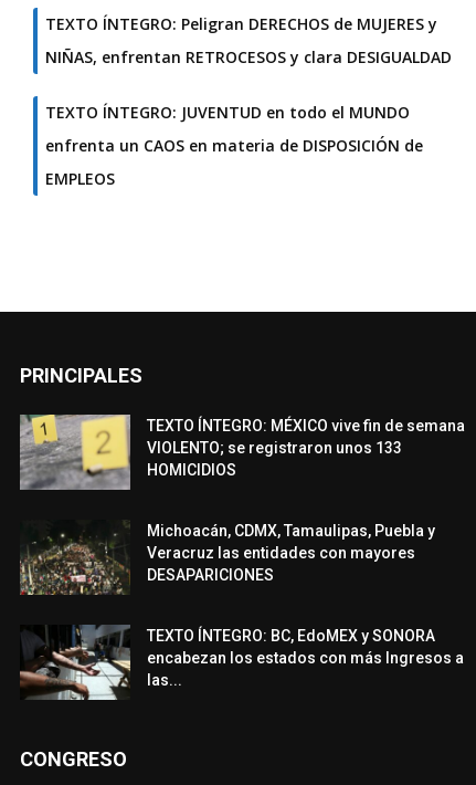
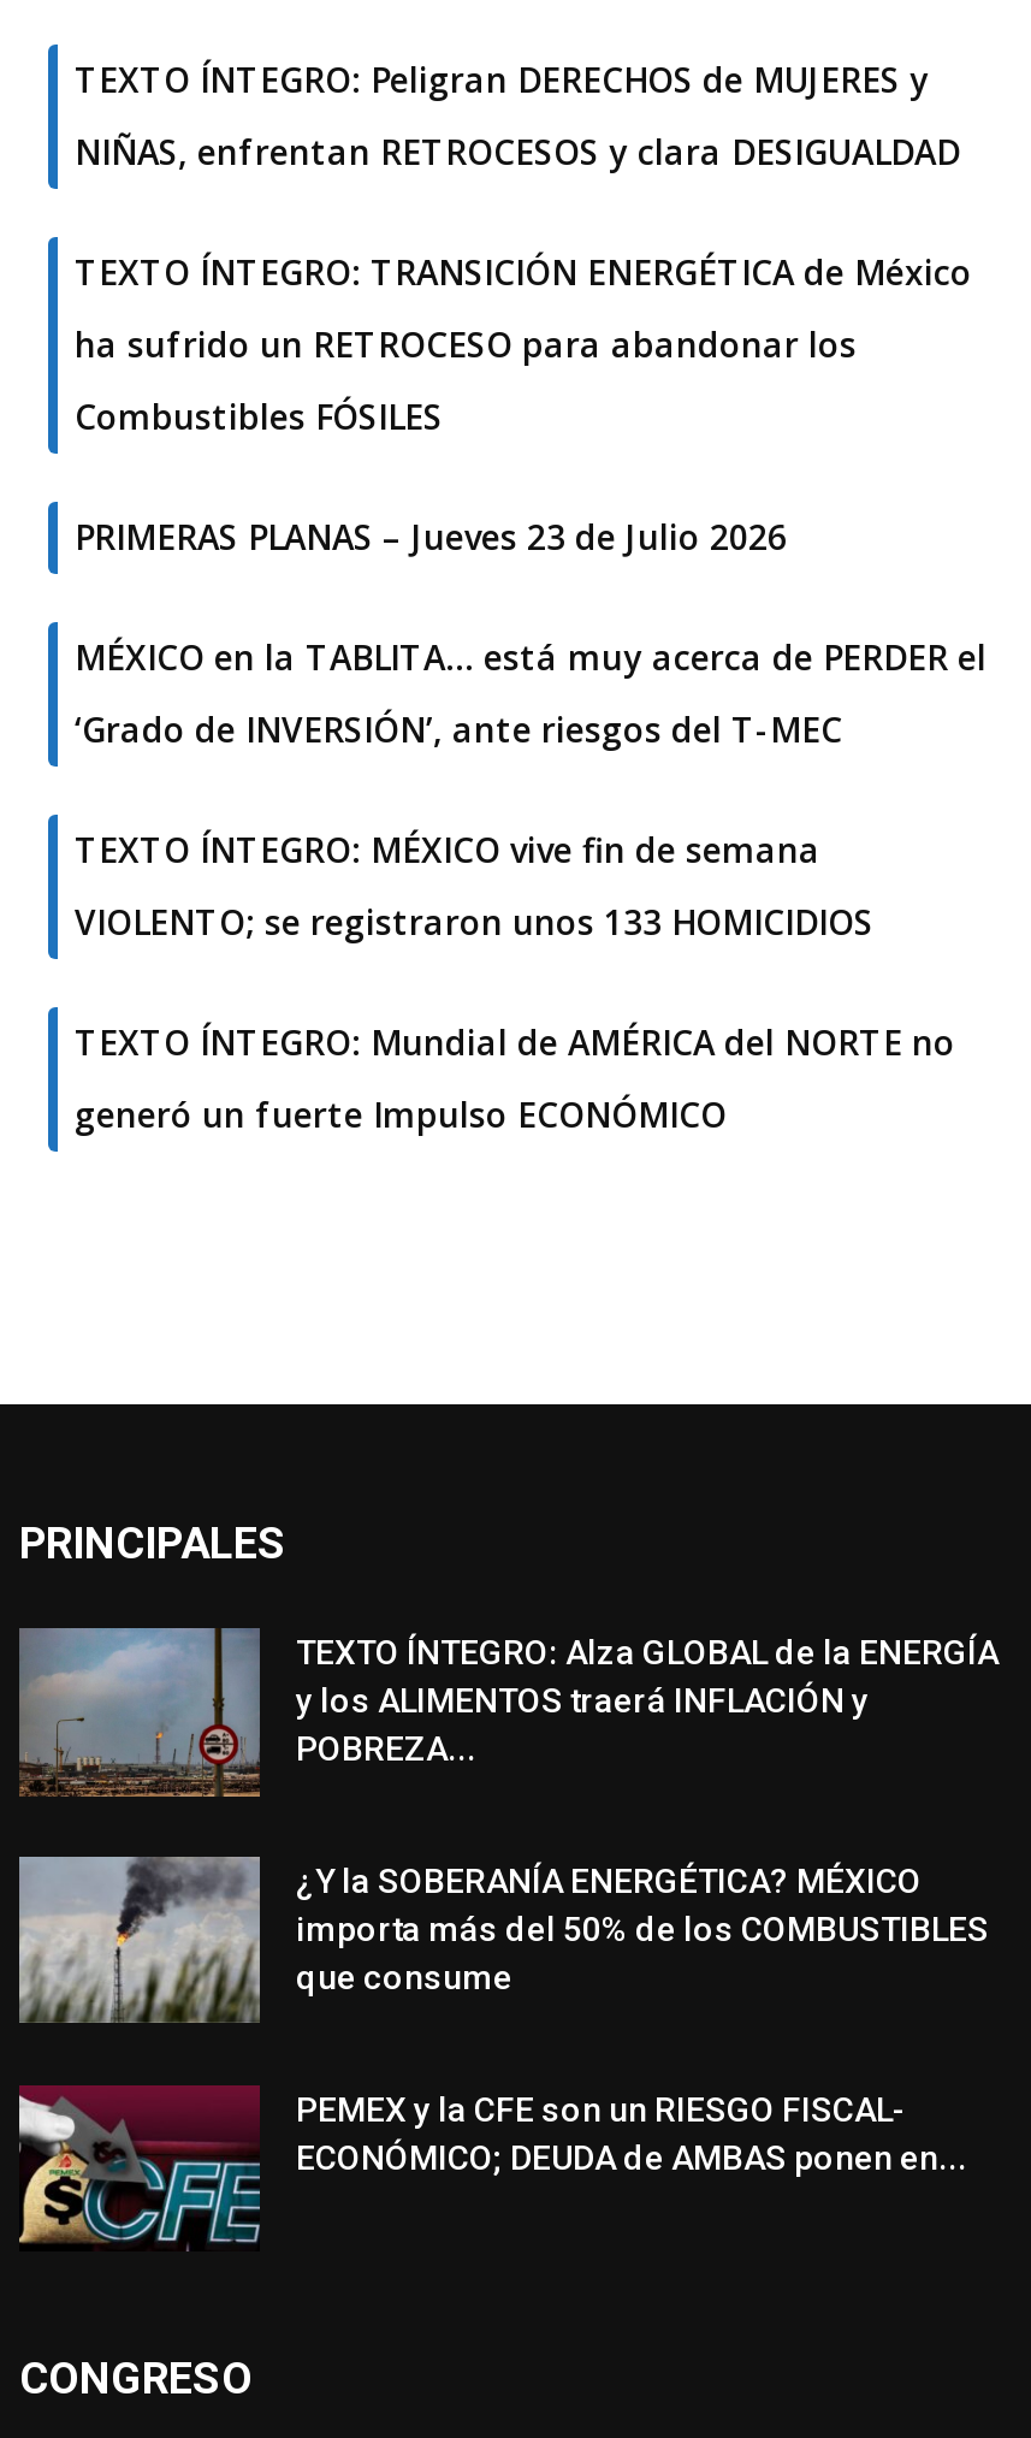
- TEXTO ÍNTEGRO: JUVENTUD en todo el MUNDO
- enfrenta un CAOS en materia de DISPOSICIÓN de
- EMPLEOS
+ TEXTO ÍNTEGRO: TRANSICIÓN ENERGÉTICA de México
+ ha sufrido un RETROCESO para abandonar los
+ Combustibles FÓSILES
+ PRIMERAS PLANAS – Jueves 23 de Julio 2026
+ MÉXICO en la TABLITA… está muy acerca de PERDER el
+ ‘Grado de INVERSIÓN’, ante riesgos del T-MEC
+ VIOLENTO; se registraron unos 133 HOMICIDIOS
+ TEXTO ÍNTEGRO: Mundial de AMÉRICA del NORTE no
+ generó un fuerte Impulso ECONÓMICO

- [image]
- VIOLENTO; se registraron unos 133
- HOMICIDIOS
+ [image]
+ TEXTO ÍNTEGRO: Alza GLOBAL de la ENERGÍA
+ y los ALIMENTOS traerá INFLACIÓN y
+ POBREZA...

moved up: TEXTO ÍNTEGRO: MÉXICO vive fin de semana

- [image]
- Michoacán, CDMX, Tamaulipas, Puebla y
- Veracruz las entidades con mayores
- DESAPARICIONES
+ [image]
+ ¿Y la SOBERANÍA ENERGÉTICA? MÉXICO
+ importa más del 50% de los COMBUSTIBLES
+ que consume

- [image]
- TEXTO ÍNTEGRO: BC, EdoMEX y SONORA
- encabezan los estados con más Ingresos a
- las...
+ [image]
+ PEMEX y la CFE son un RIESGO FISCAL-
+ ECONÓMICO; DEUDA de AMBAS ponen en...
